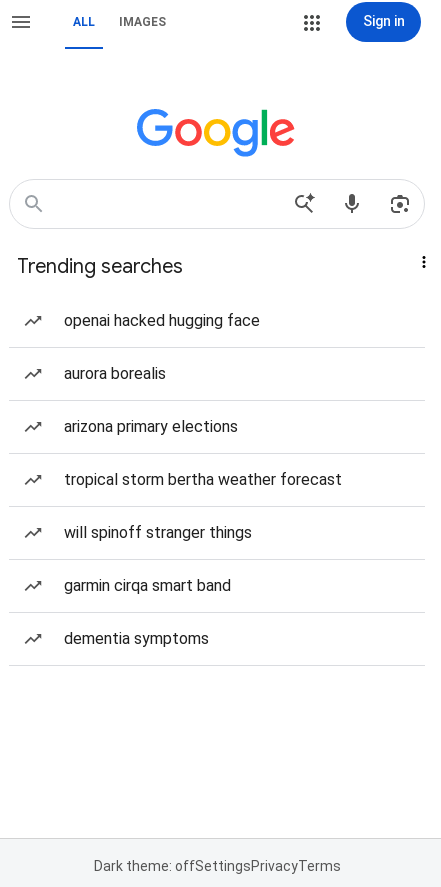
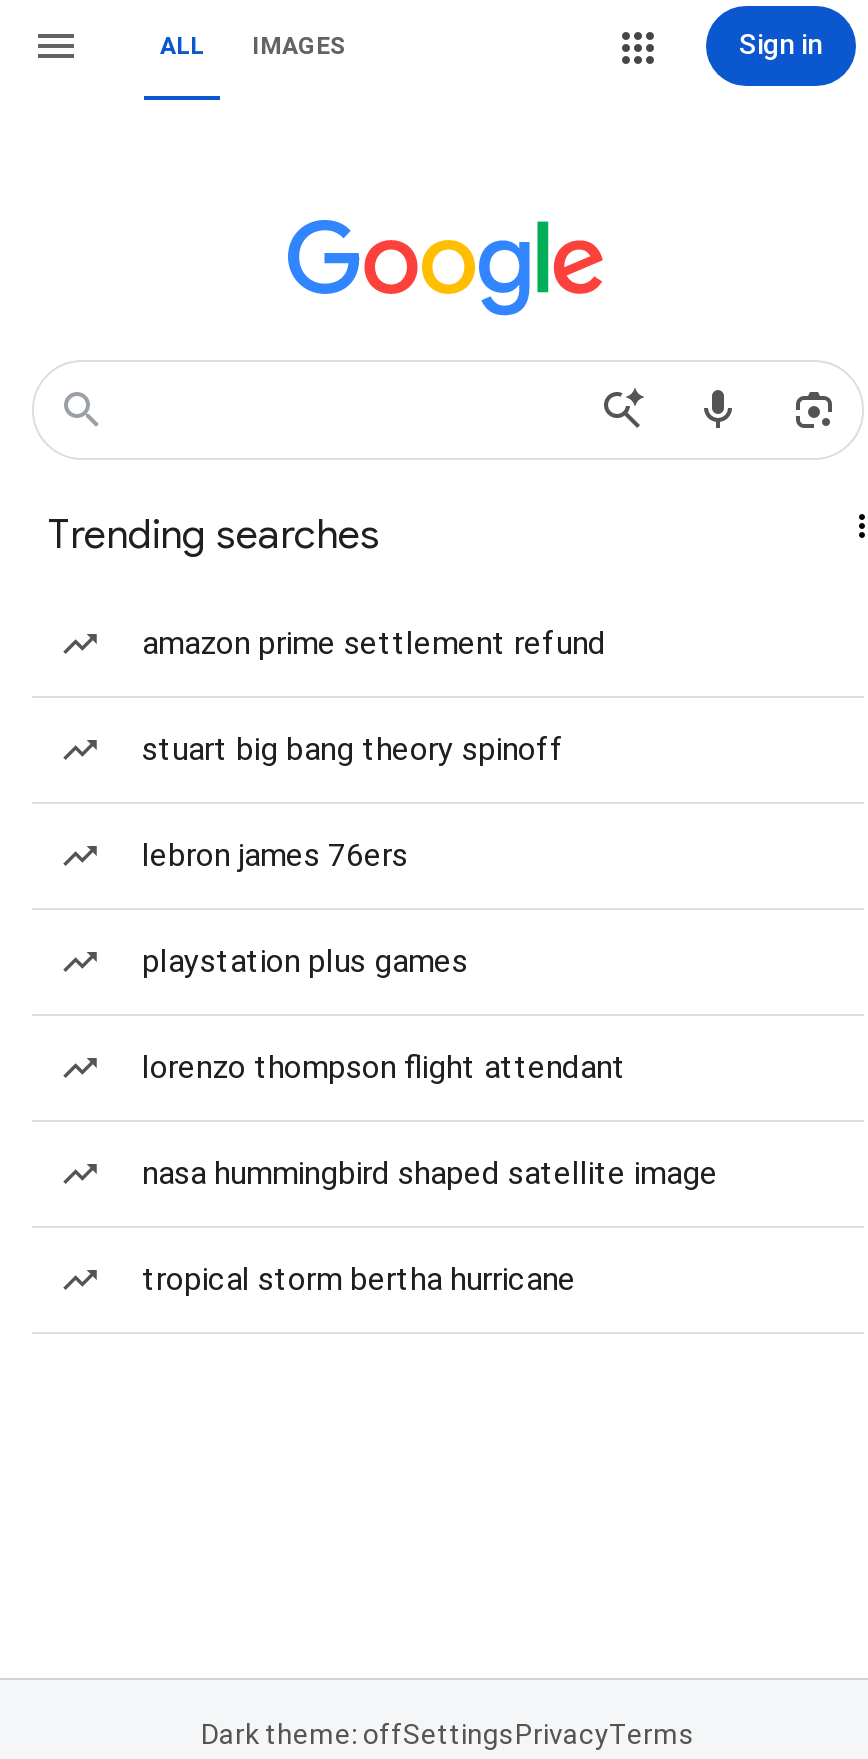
- openai hacked hugging face
+ amazon prime settlement refund

- aurora borealis
+ stuart big bang theory spinoff

- arizona primary elections
+ lebron james 76ers

- tropical storm bertha weather forecast
+ playstation plus games

- will spinoff stranger things
+ lorenzo thompson flight attendant

- garmin cirqa smart band
+ nasa hummingbird shaped satellite image

- dementia symptoms
+ tropical storm bertha hurricane
